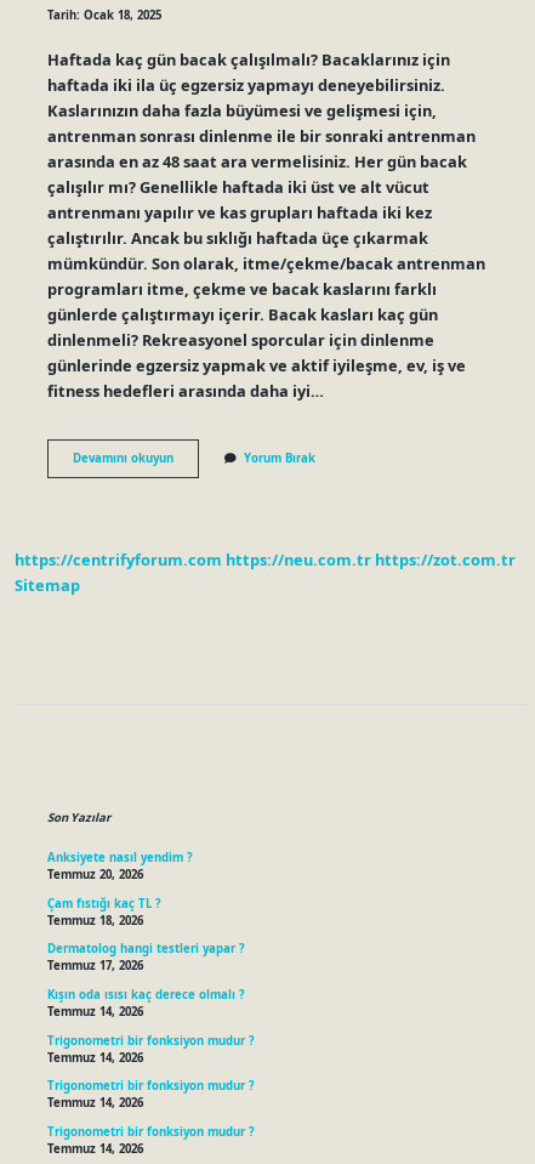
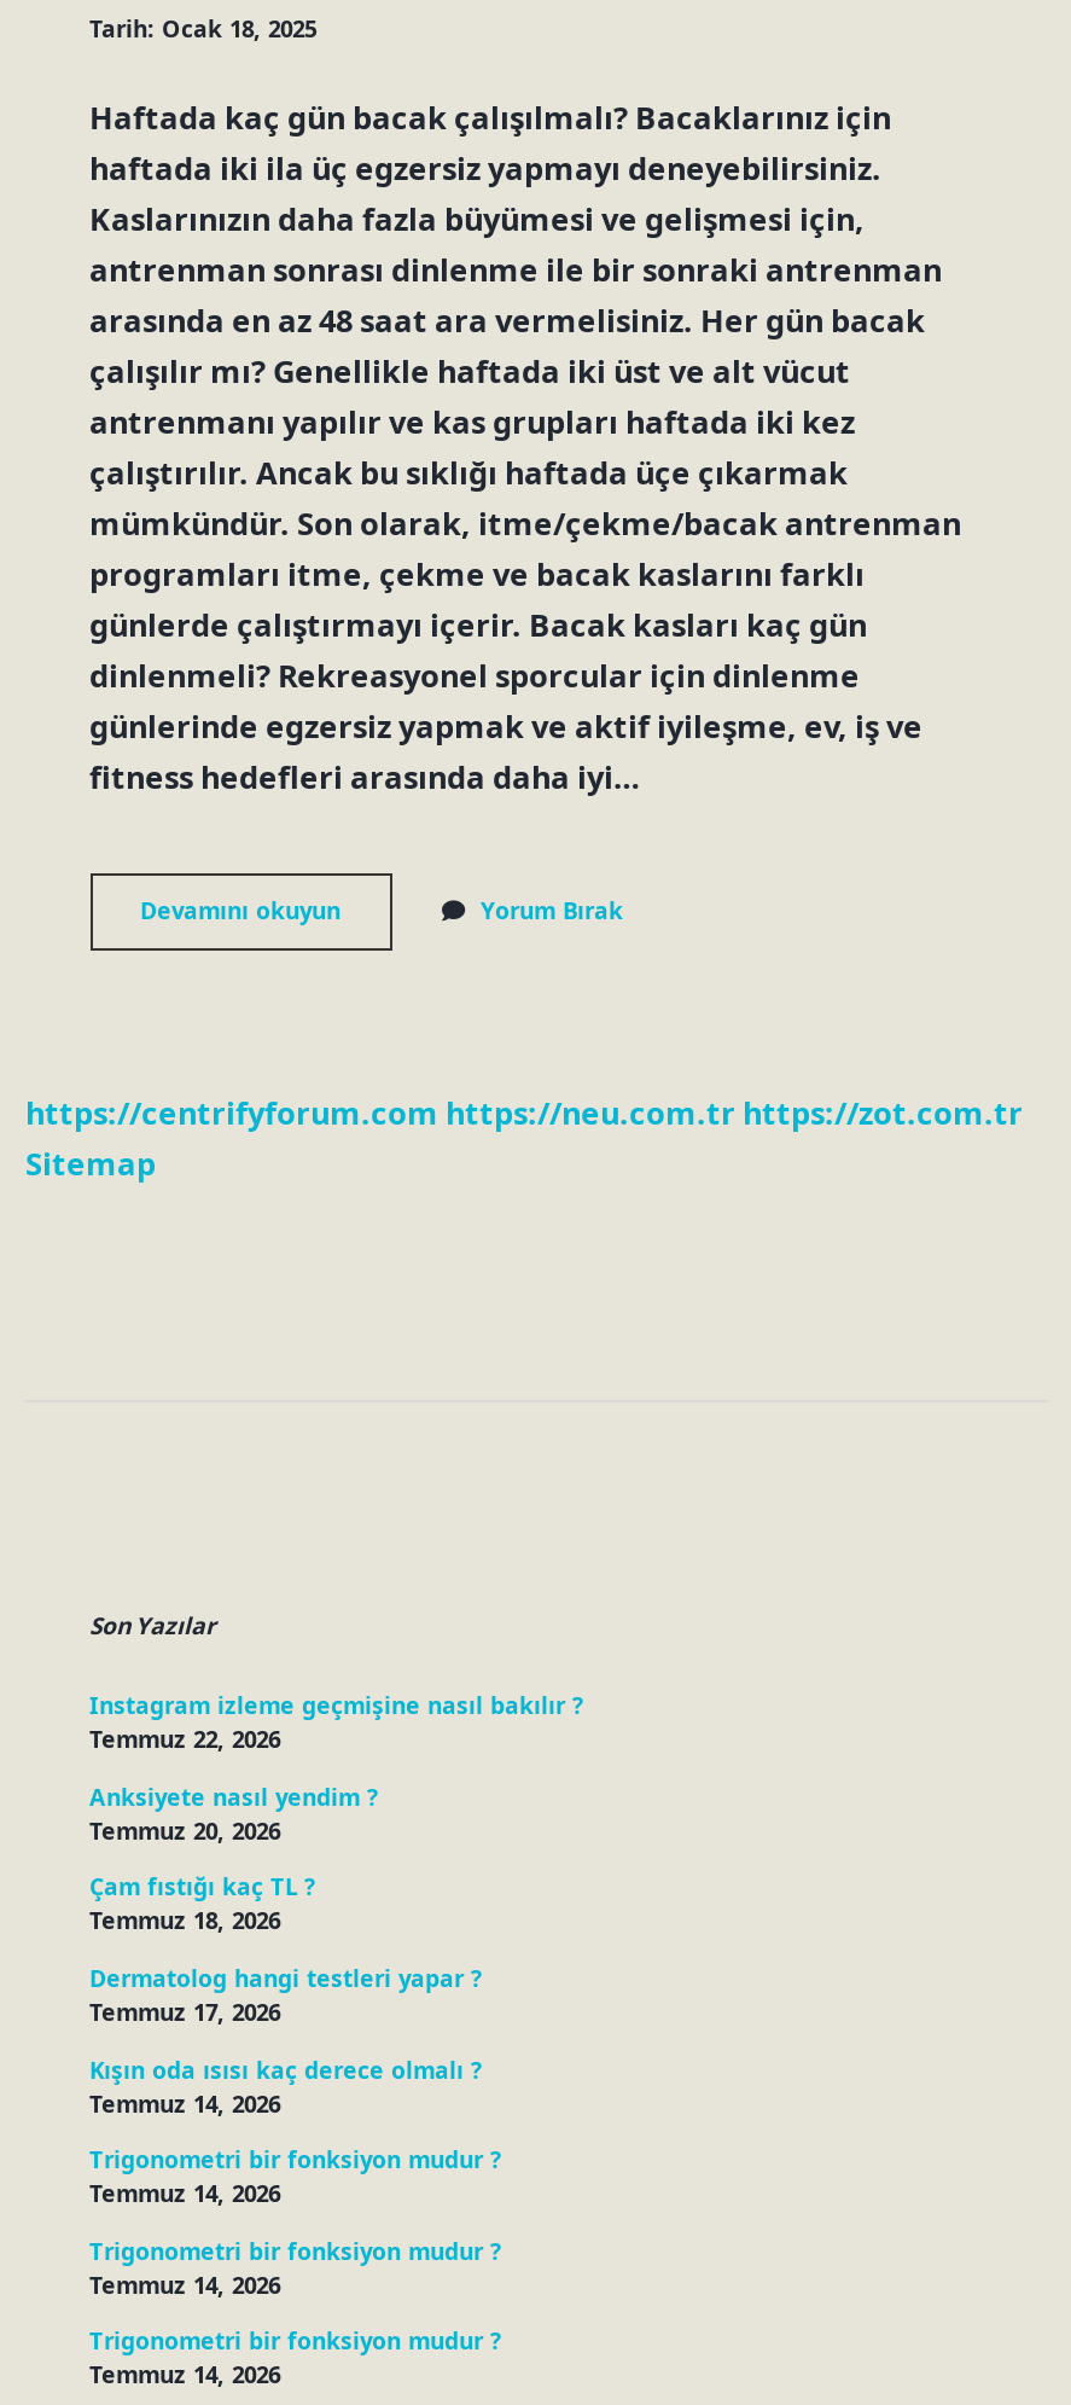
+ Instagram izleme geçmişine nasıl bakılır ?
+ Temmuz 22, 2026
